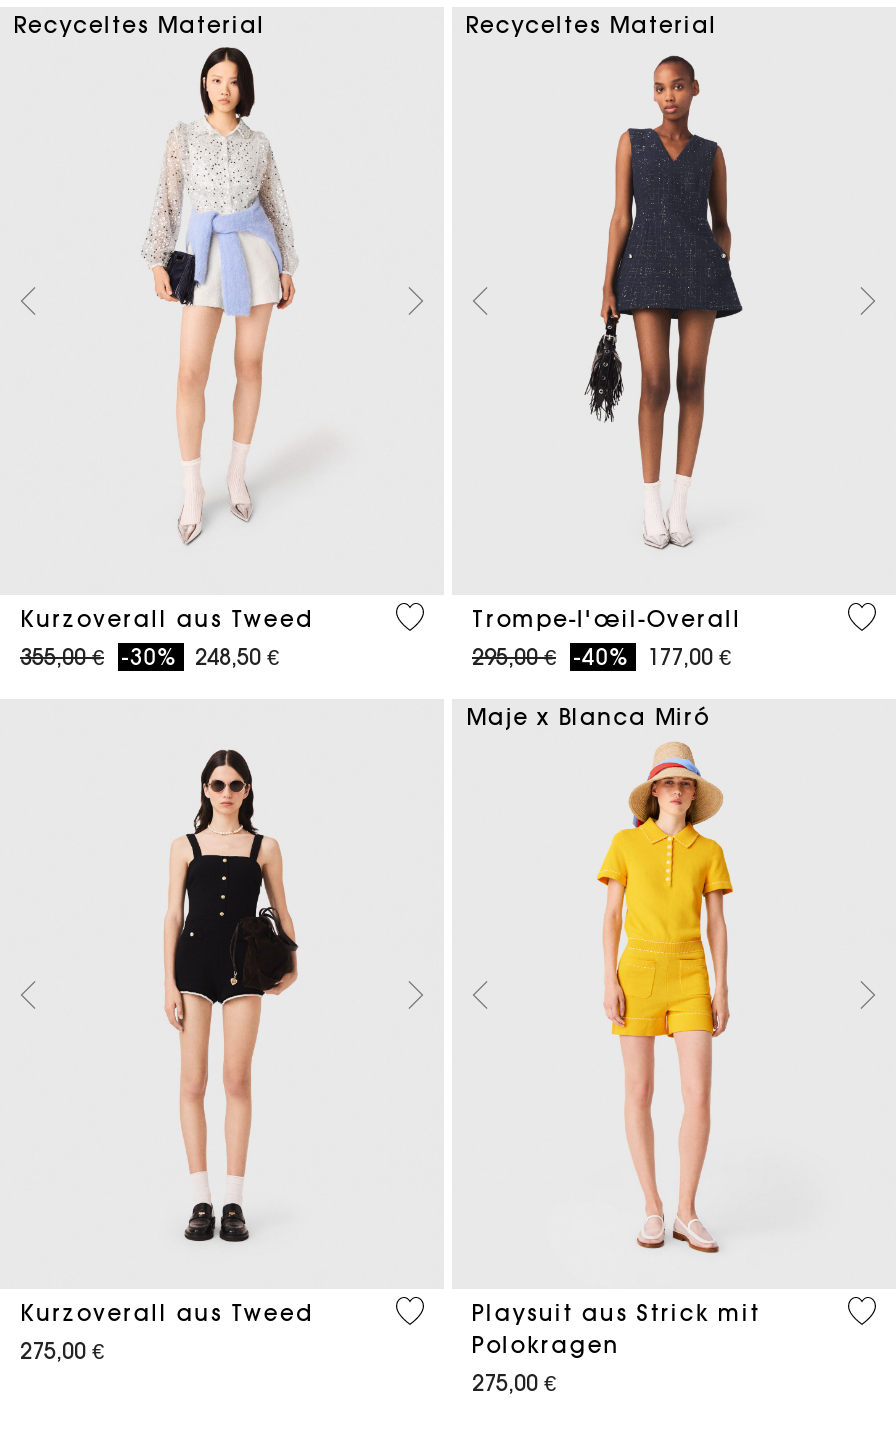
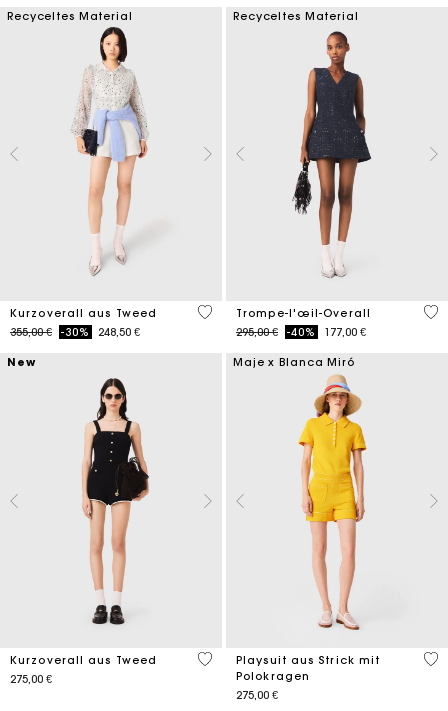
+ New
